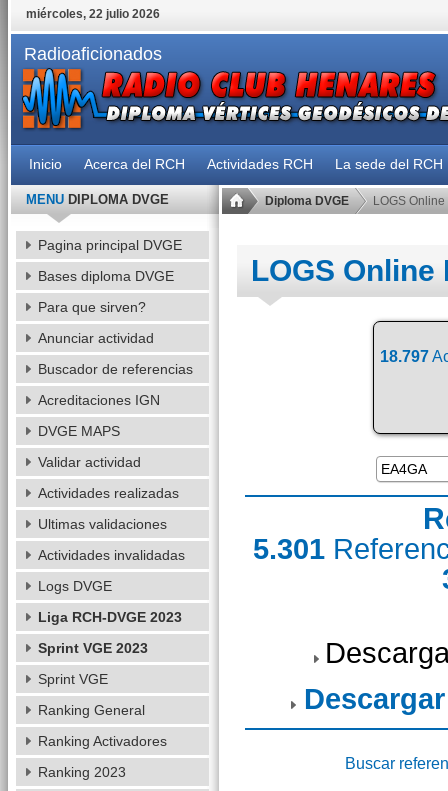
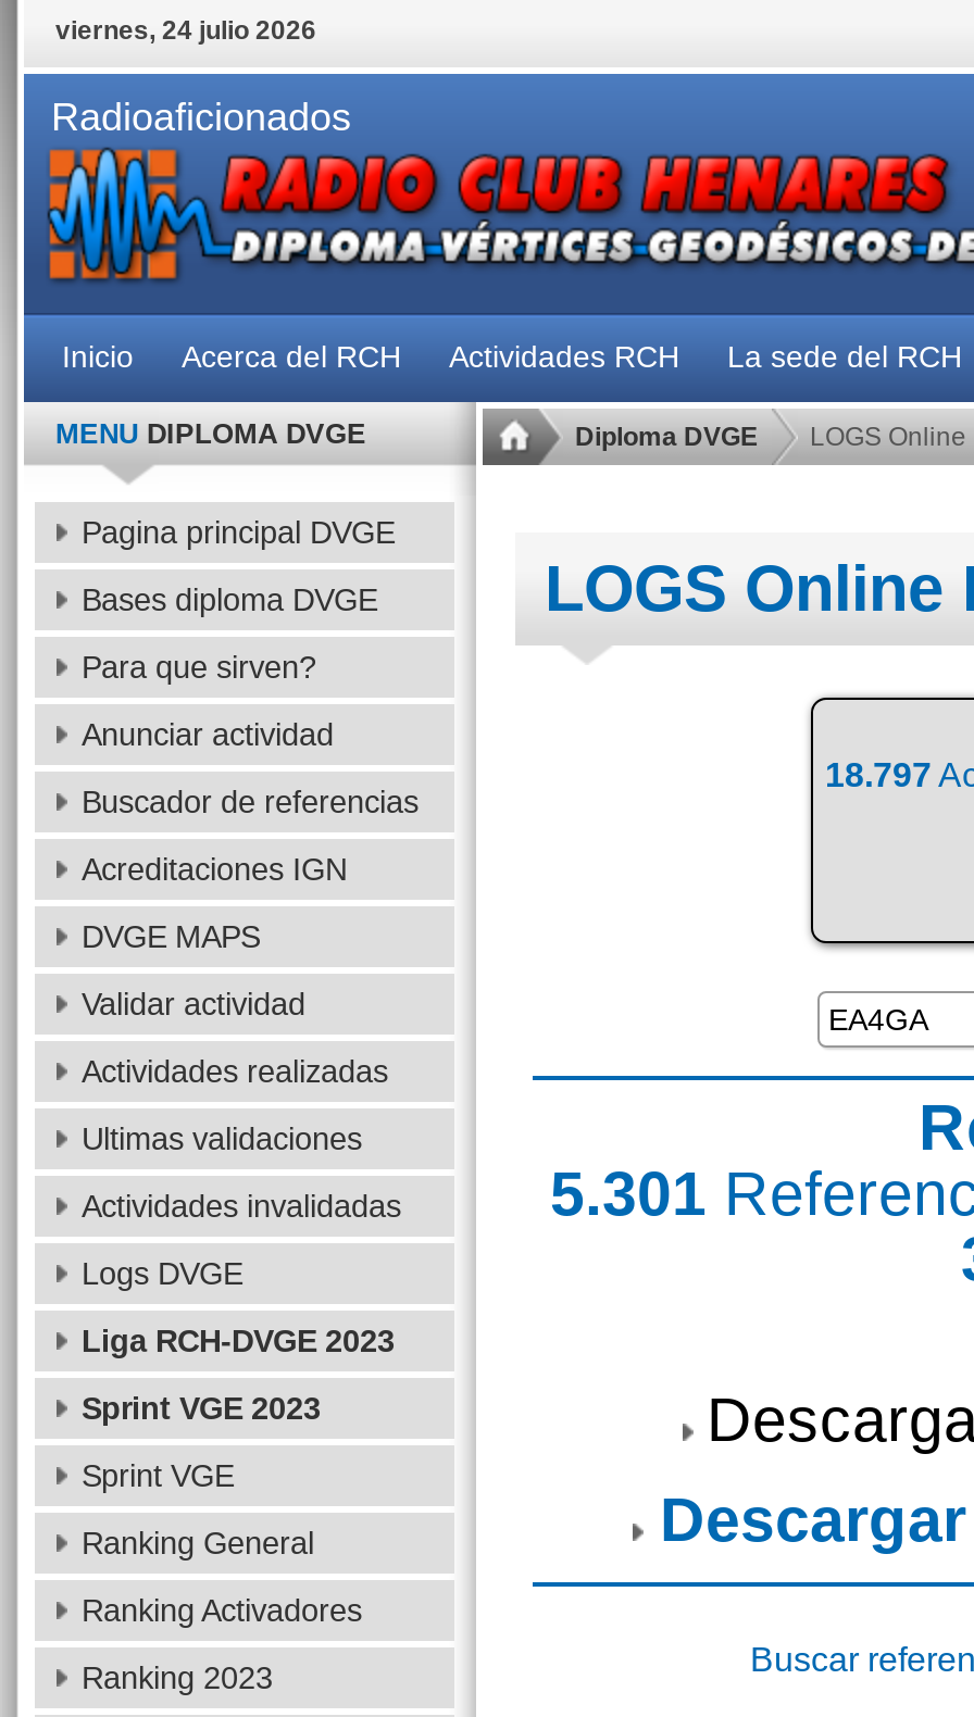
- miércoles, 22 julio 2026
+ viernes, 24 julio 2026
